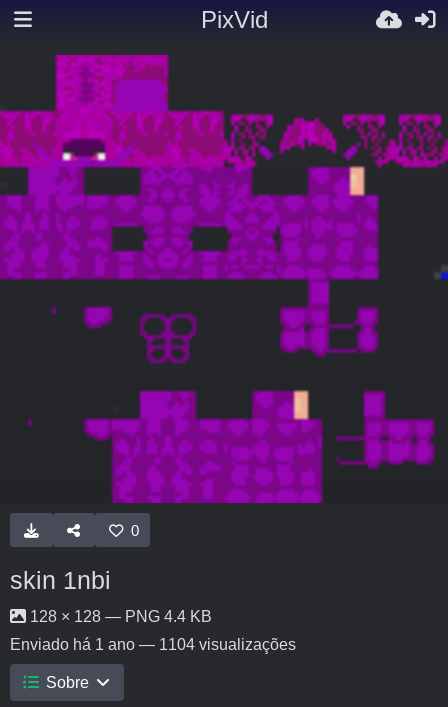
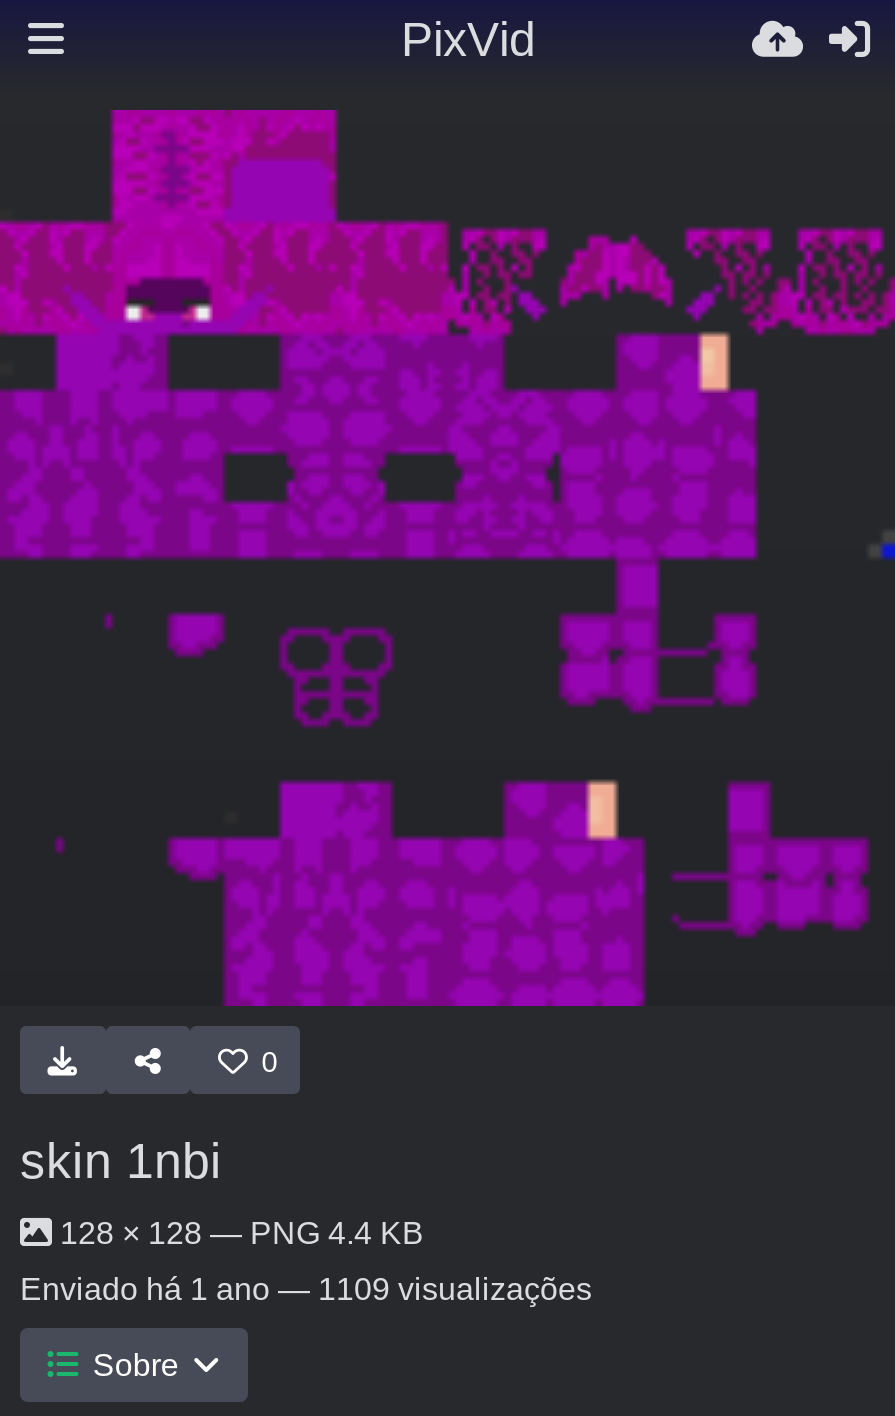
- Enviado há 1 ano — 1104 visualizações
+ Enviado há 1 ano — 1109 visualizações
